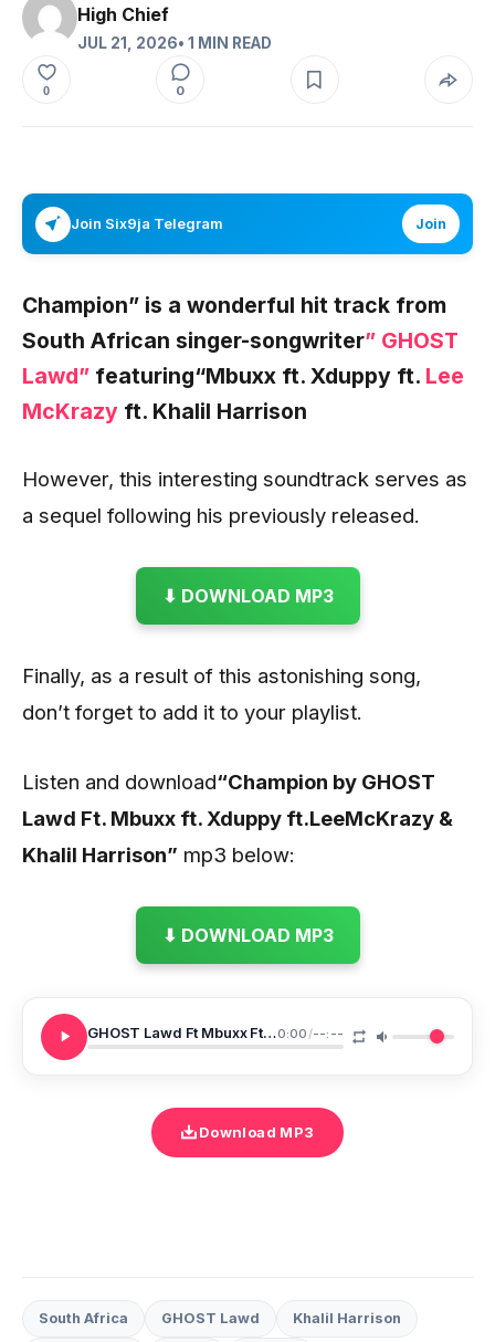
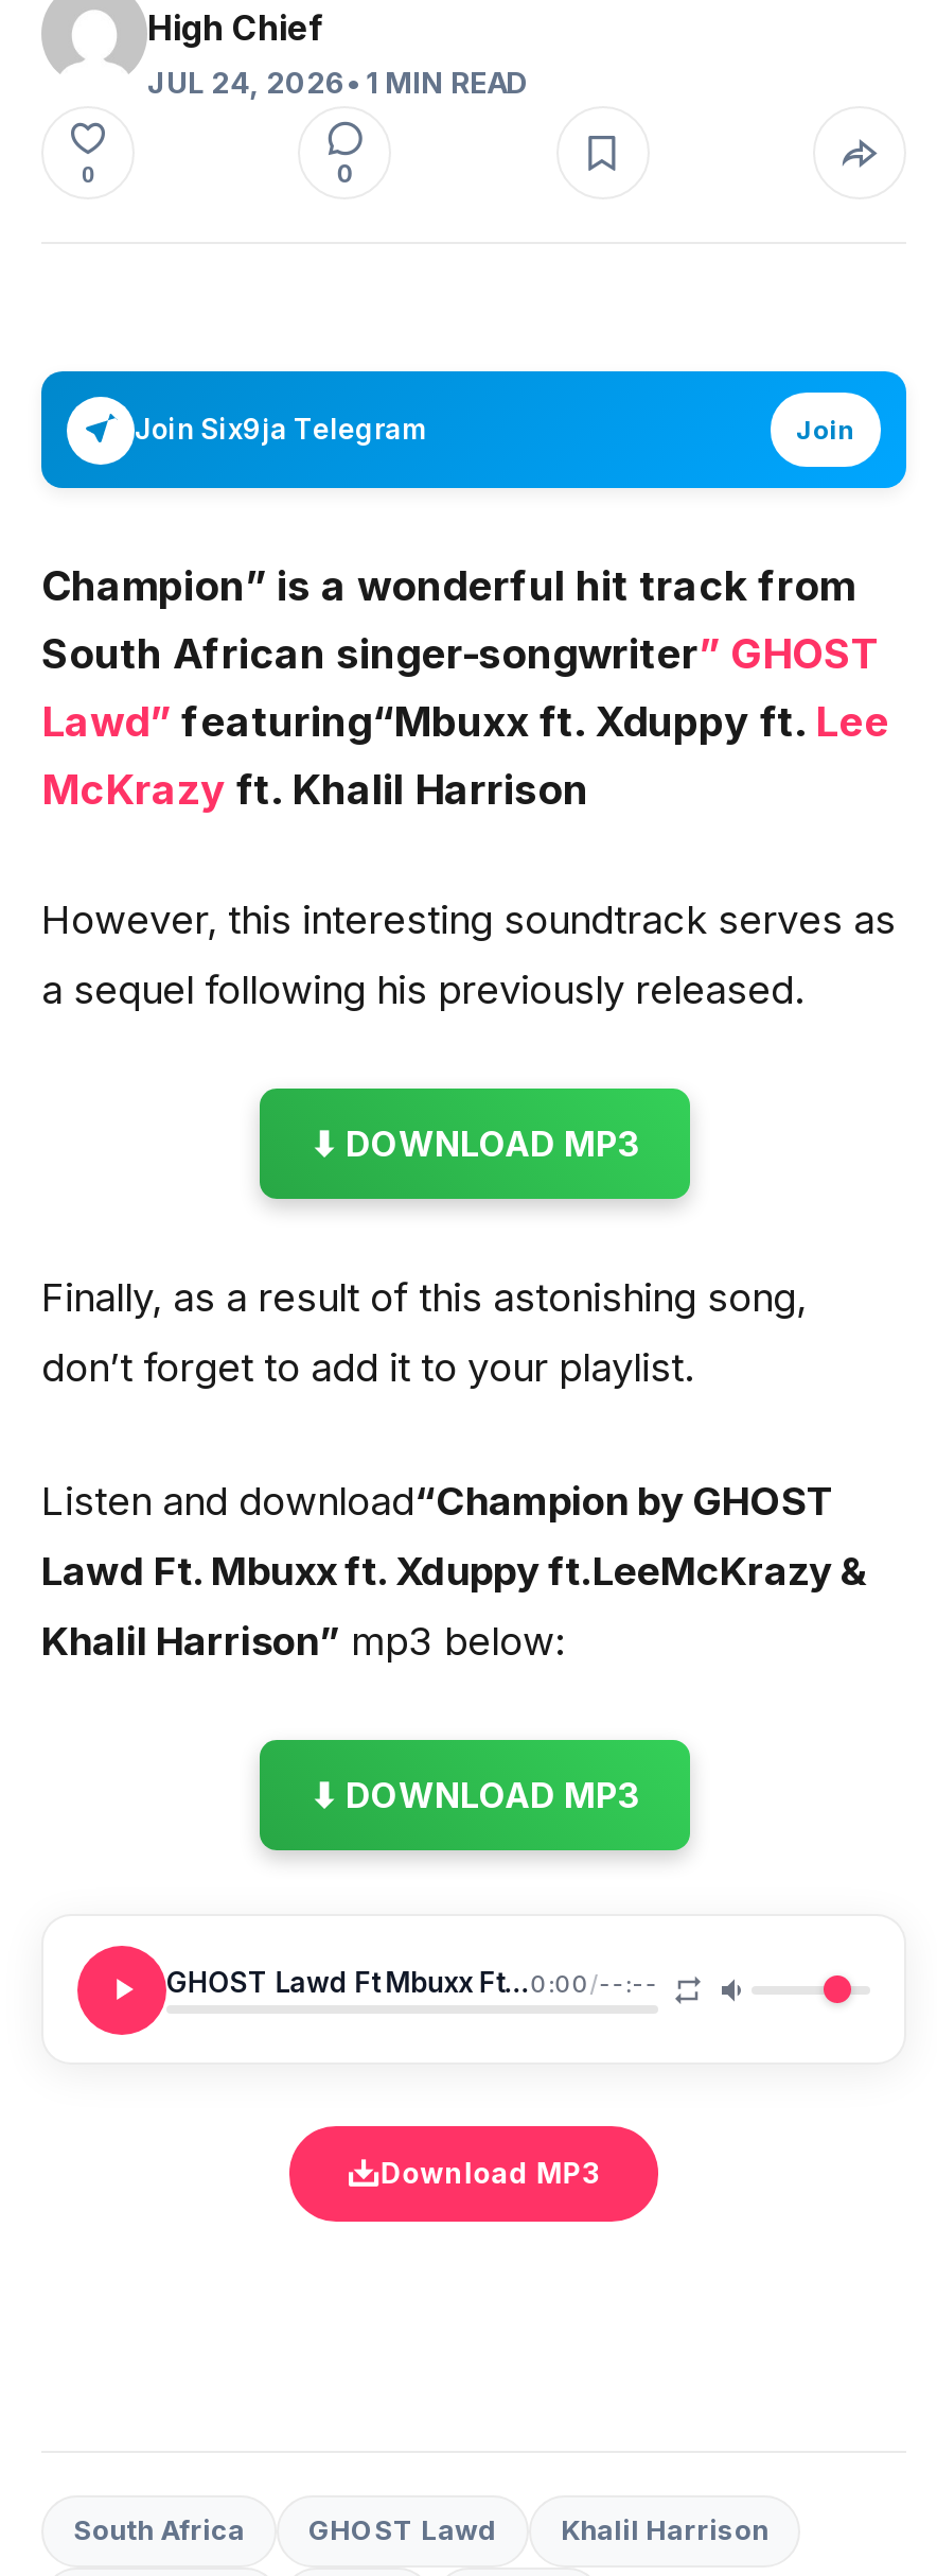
- JUL 21, 2026 • 1 MIN READ
+ JUL 24, 2026 • 1 MIN READ
